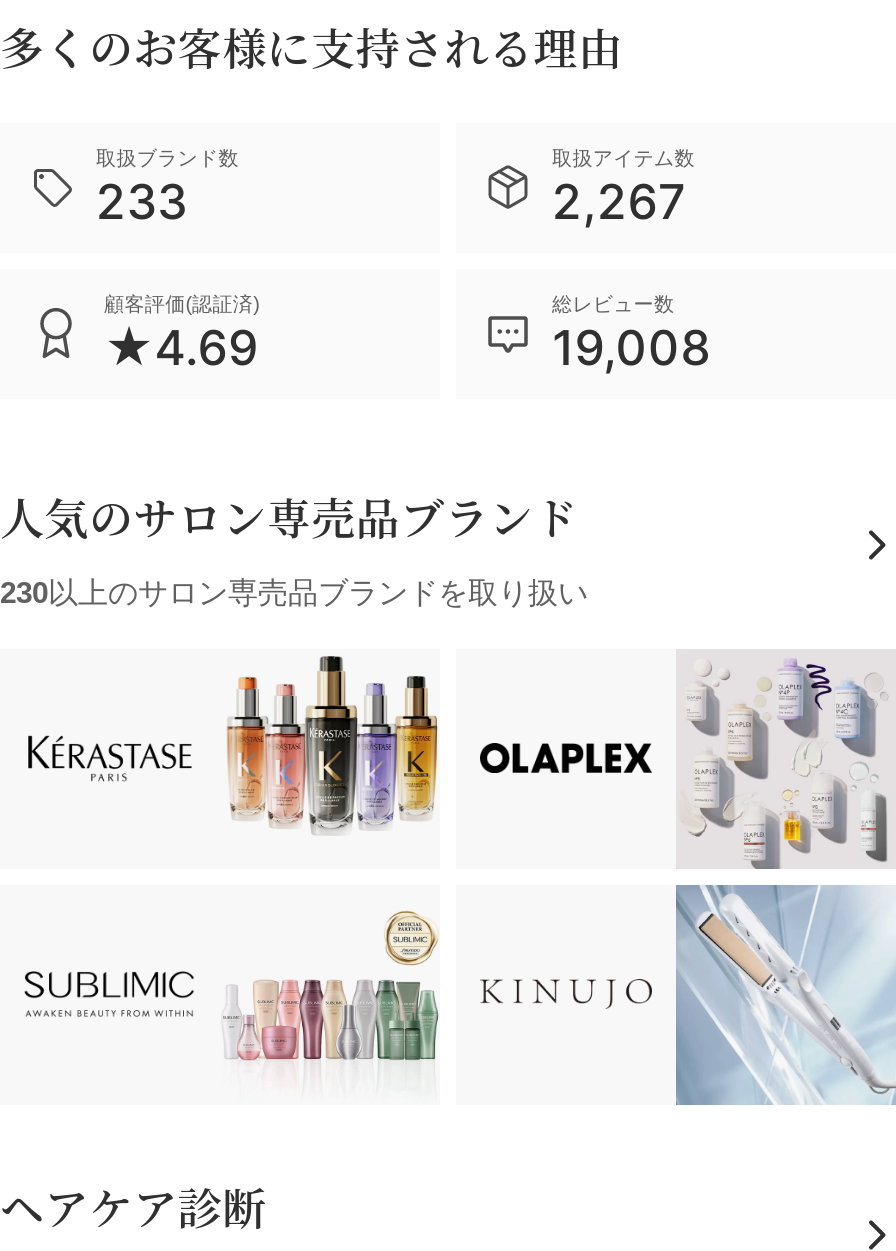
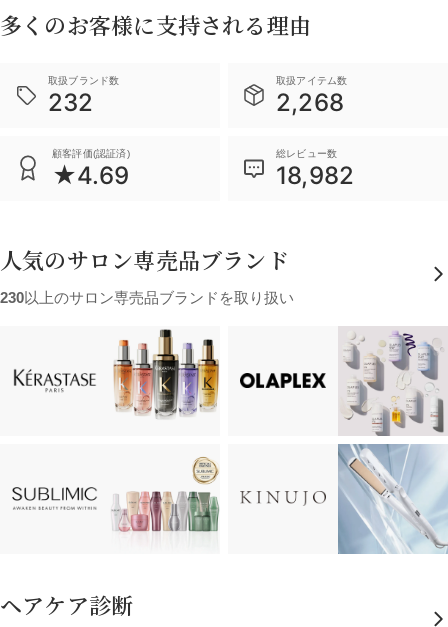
- 233
+ 232

- 2,267
+ 2,268

- 19,008
+ 18,982
